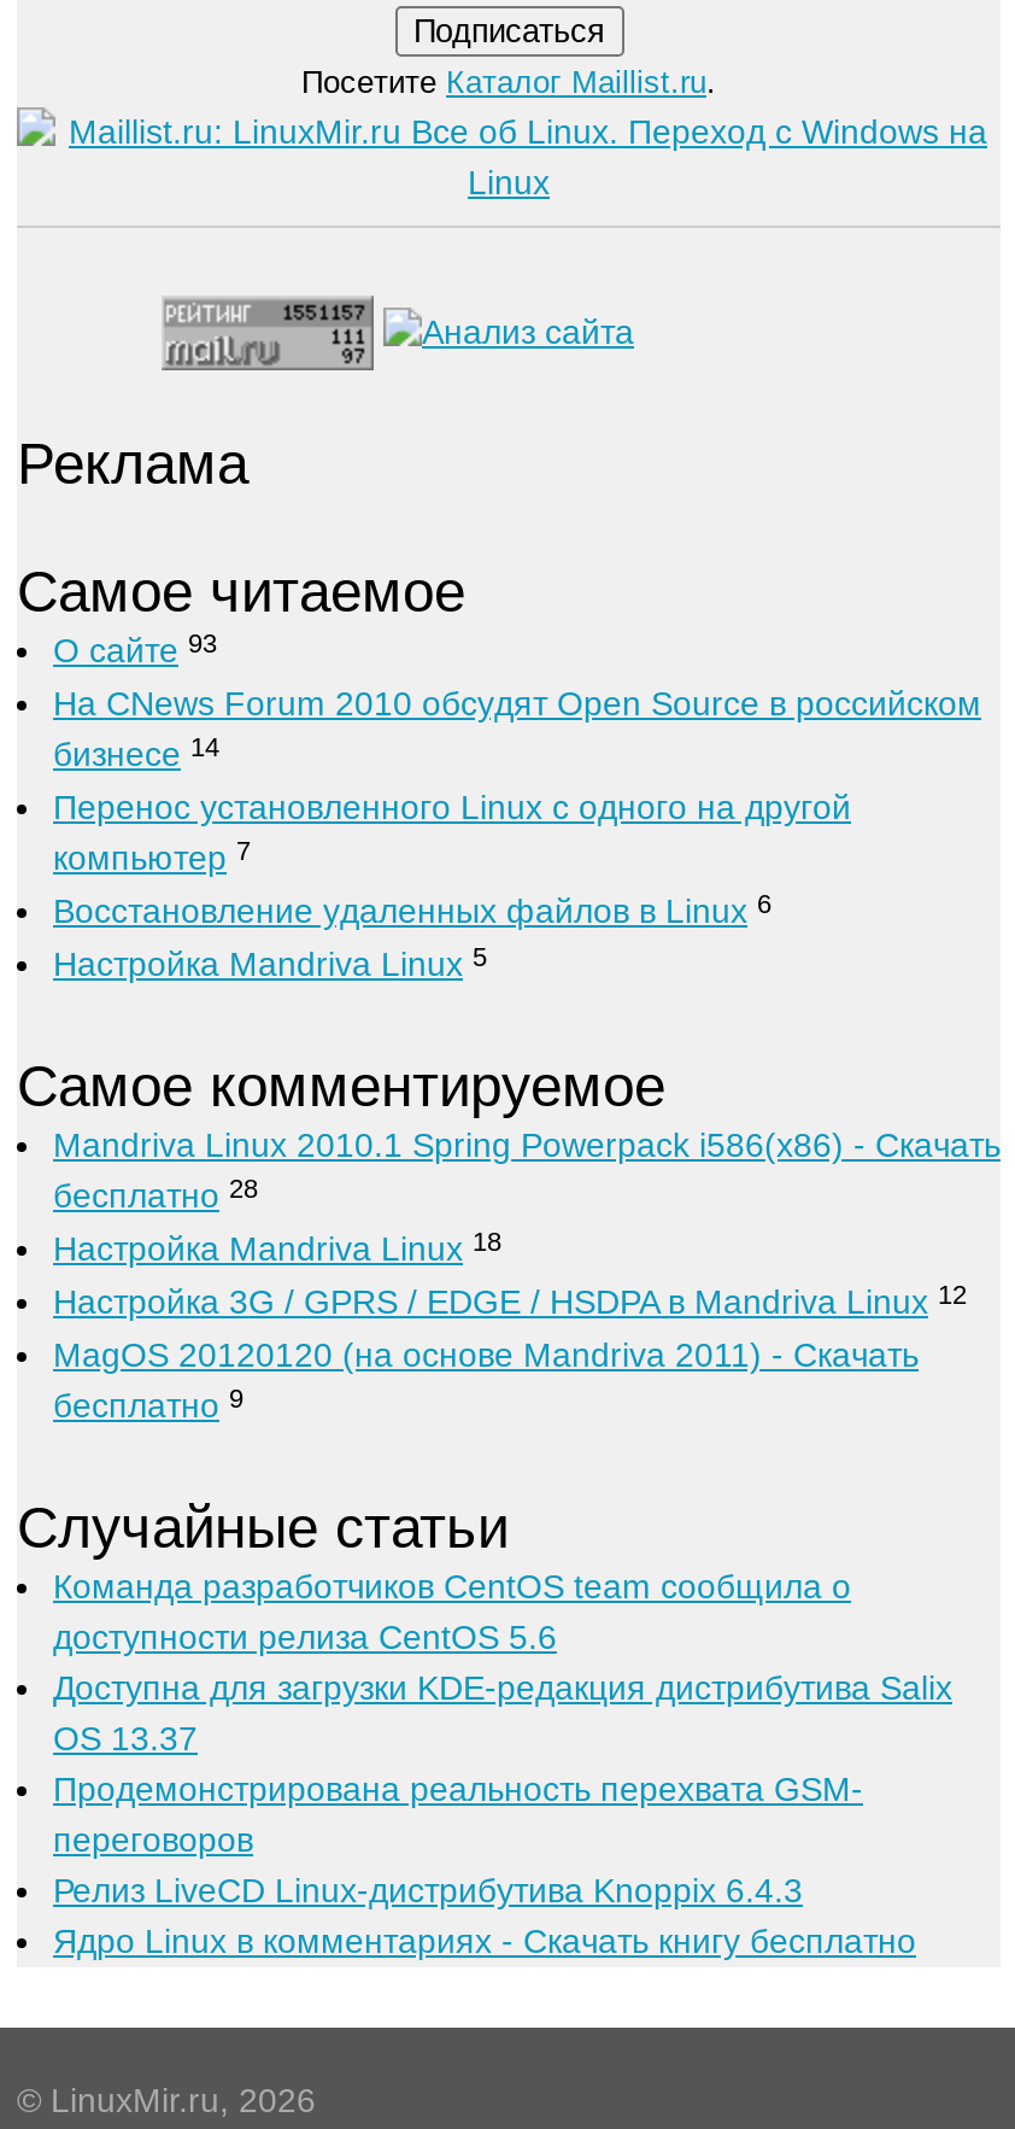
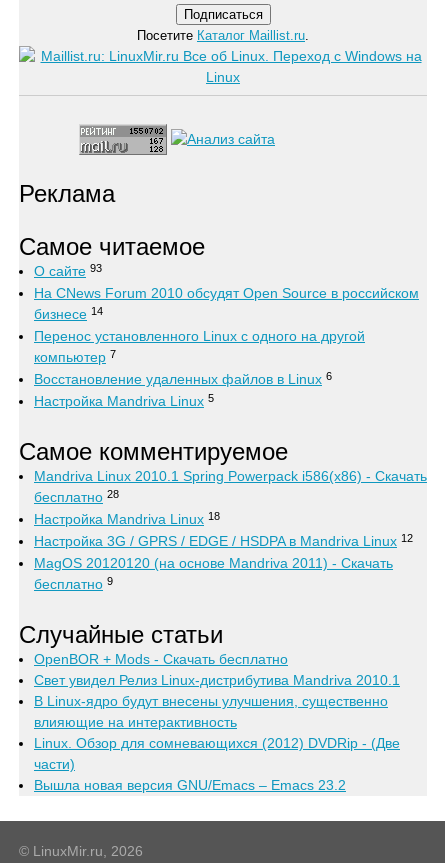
- Команда разработчиков CentOS team сообщила о
- доступности релиза CentOS 5.6
- Доступна для загрузки KDE-редакция дистрибутива Salix
- OS 13.37
- Продемонстрирована реальность перехвата GSM-
- переговоров
- Релиз LiveCD Linux-дистрибутива Knoppix 6.4.3
- Ядро Linux в комментариях - Скачать книгу бесплатно
+ OpenBOR + Mods - Скачать бесплатно
+ Свет увидел Релиз Linux-дистрибутива Mandriva 2010.1
+ В Linux-ядро будут внесены улучшения, существенно
+ влияющие на интерактивность
+ Linux. Обзор для сомневающихся (2012) DVDRip - (Две
+ части)
+ Вышла новая версия GNU/Emacs – Emacs 23.2
